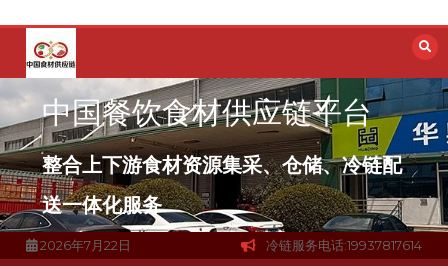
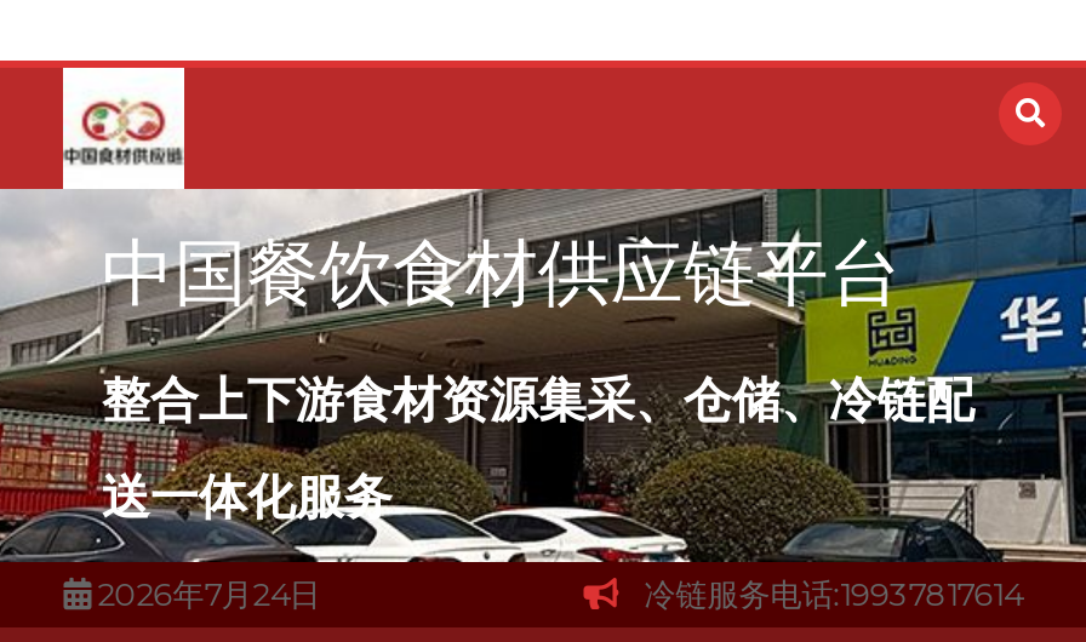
- 2026年7月22日
+ 2026年7月24日
